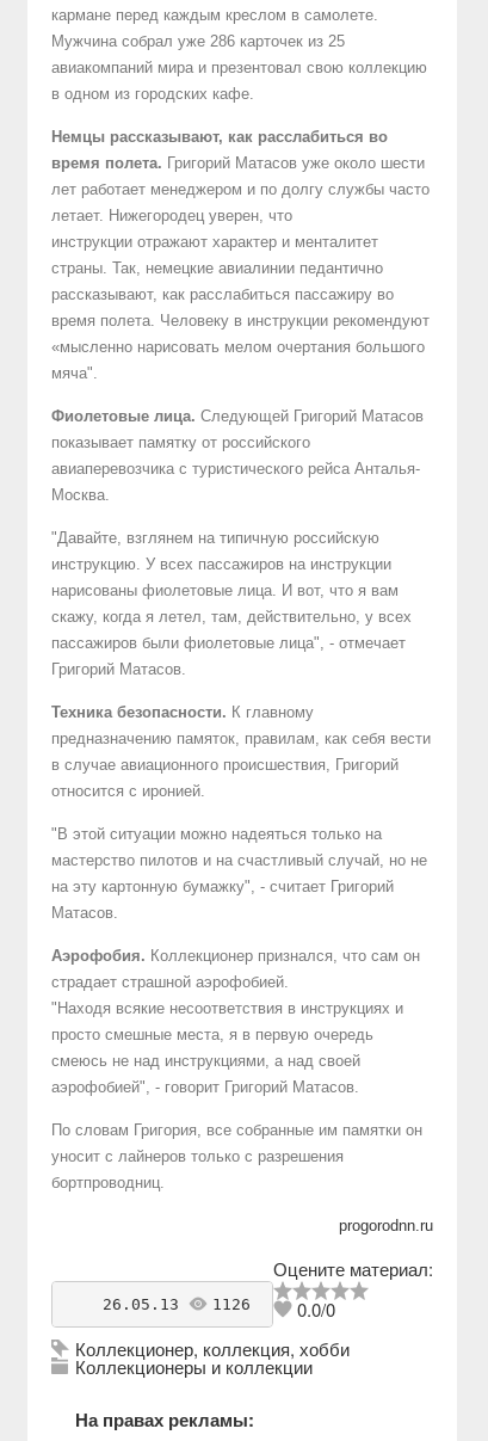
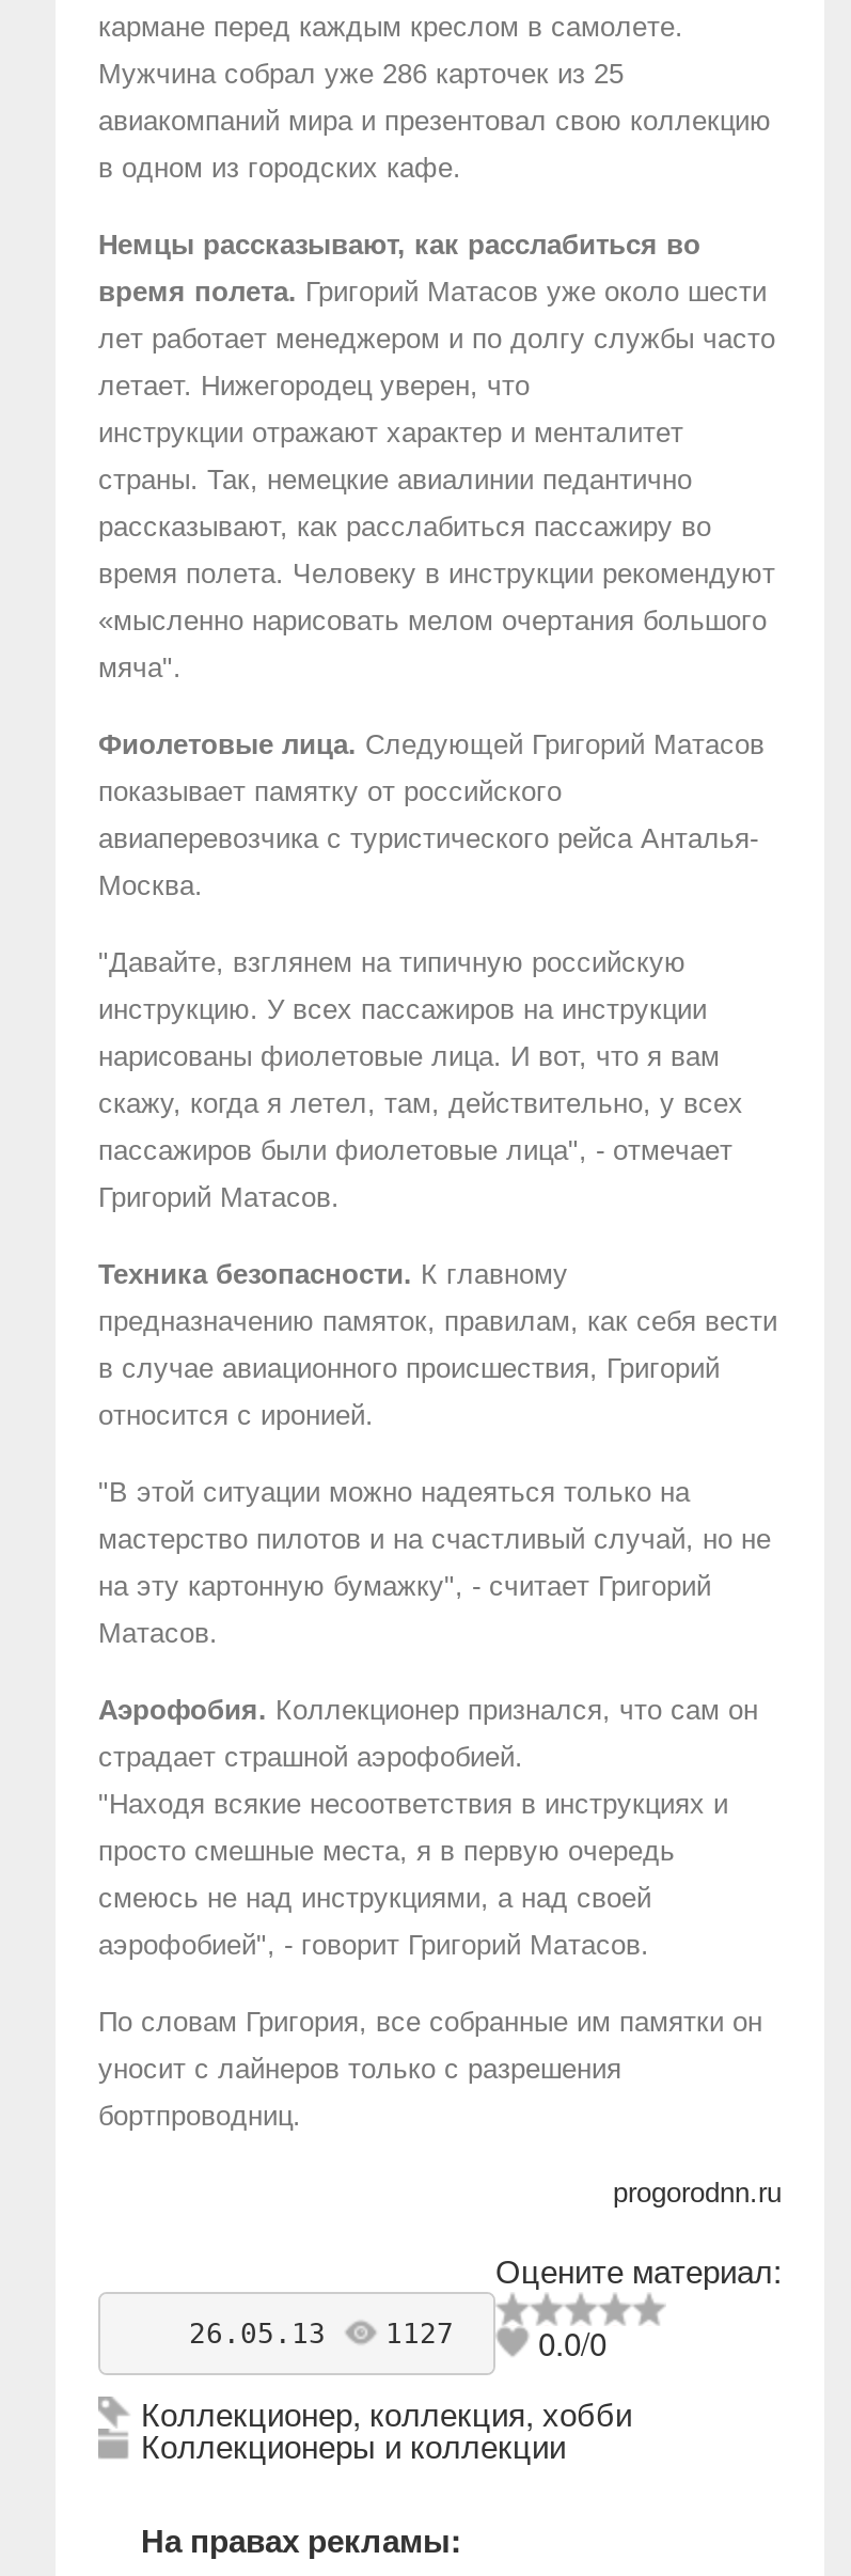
- 26.05.13 1126
+ 26.05.13 1127
